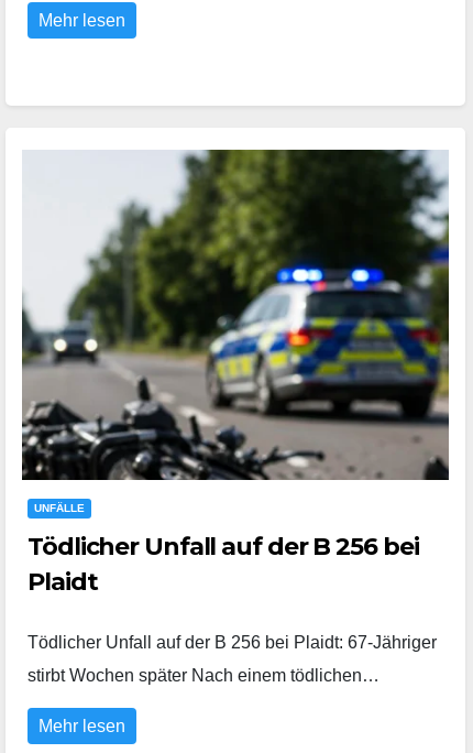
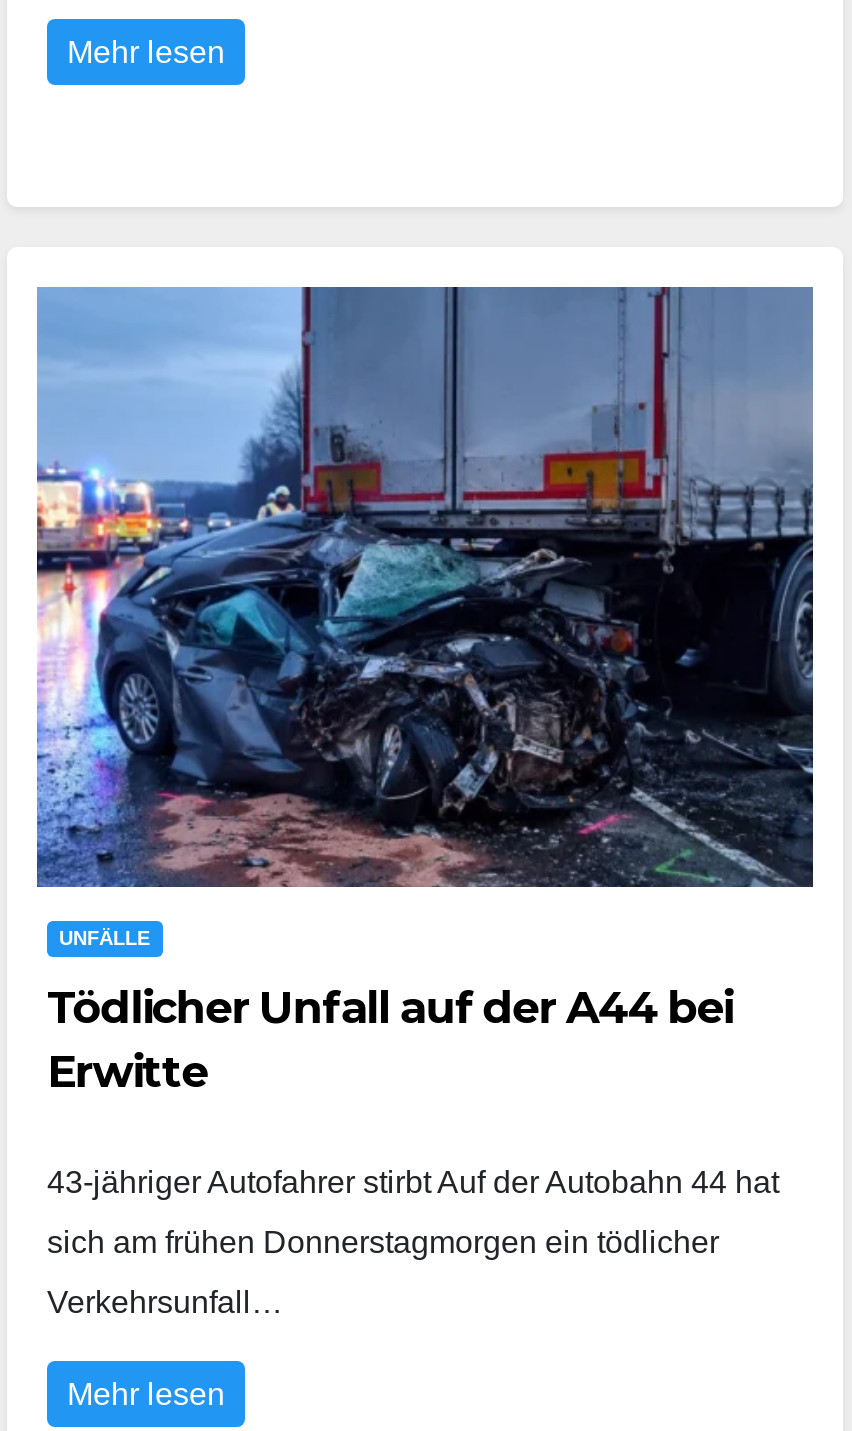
- [image]
+ [image]

- Tödlicher Unfall auf der B 256 bei
- Plaidt
- Tödlicher Unfall auf der B 256 bei Plaidt: 67-Jähriger
- stirbt Wochen später Nach einem tödlichen…
+ Tödlicher Unfall auf der A44 bei
+ Erwitte
+ 43-jähriger Autofahrer stirbt Auf der Autobahn 44 hat
+ sich am frühen Donnerstagmorgen ein tödlicher
+ Verkehrsunfall…
